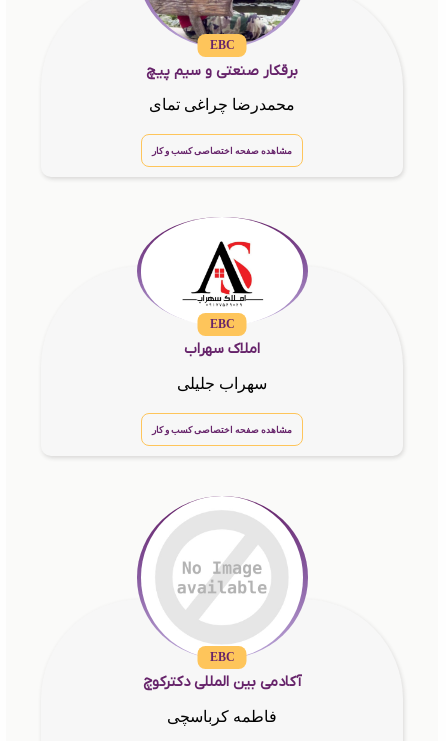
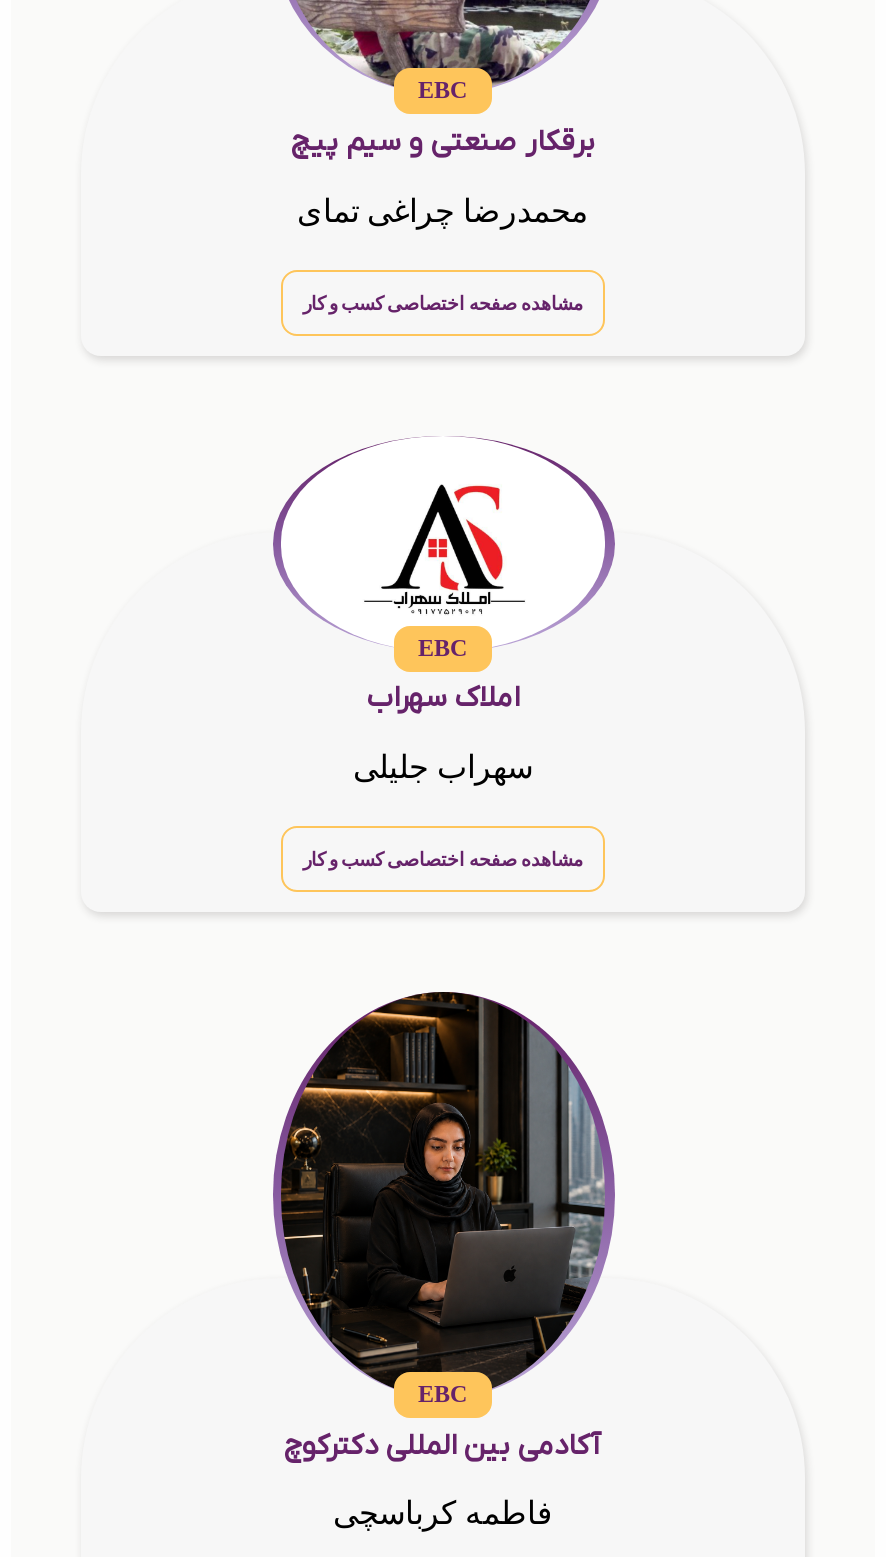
- [image]
+ [image]
